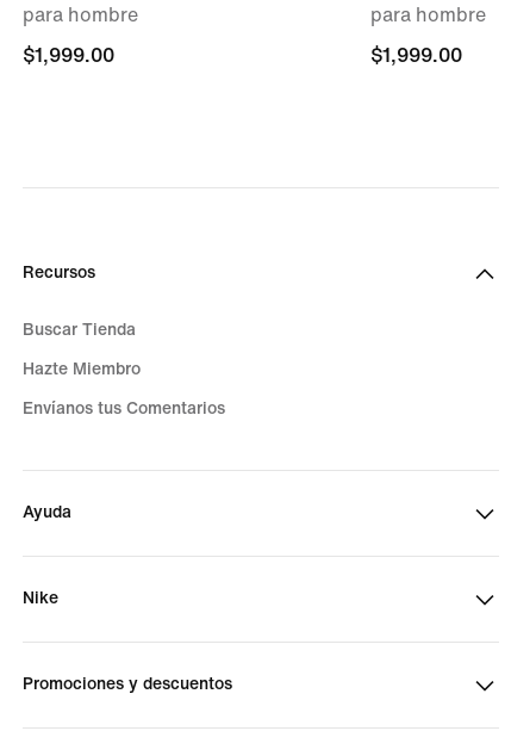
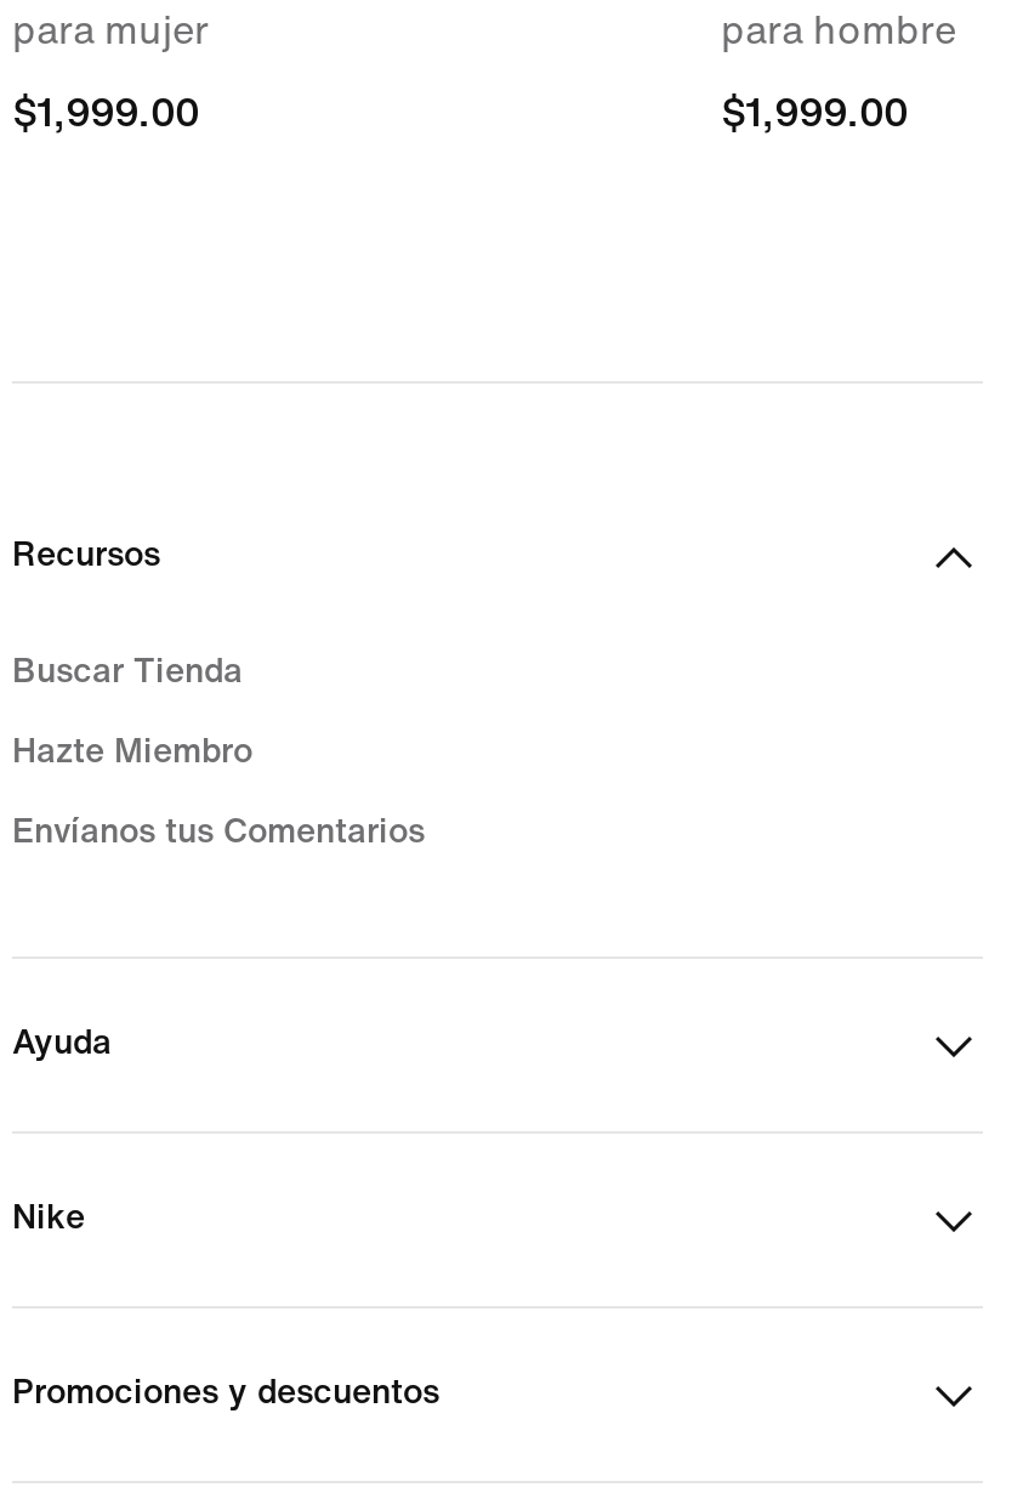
- para hombre
+ para mujer
